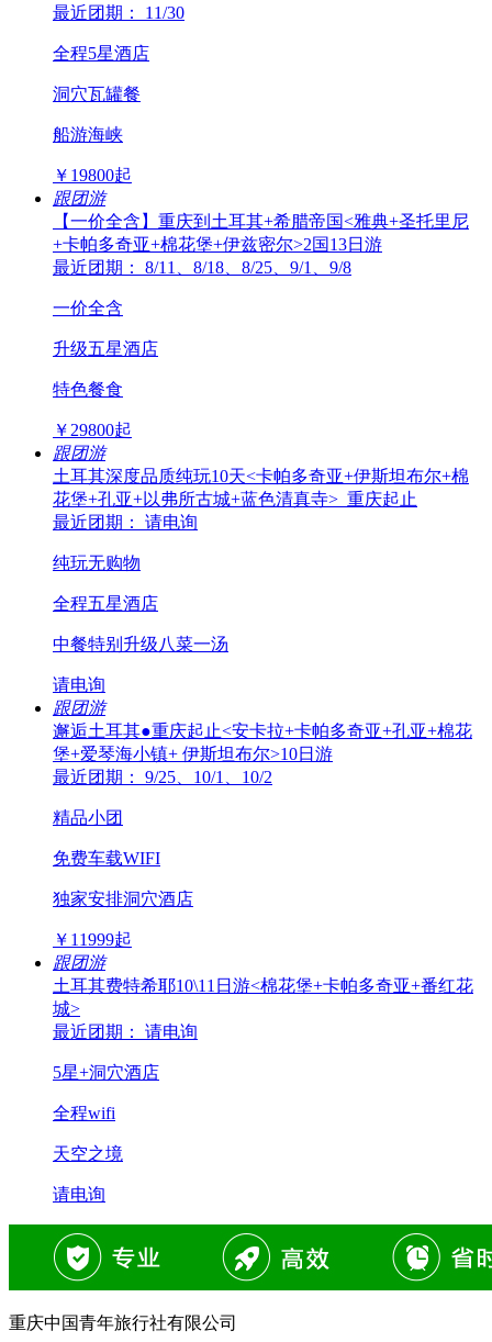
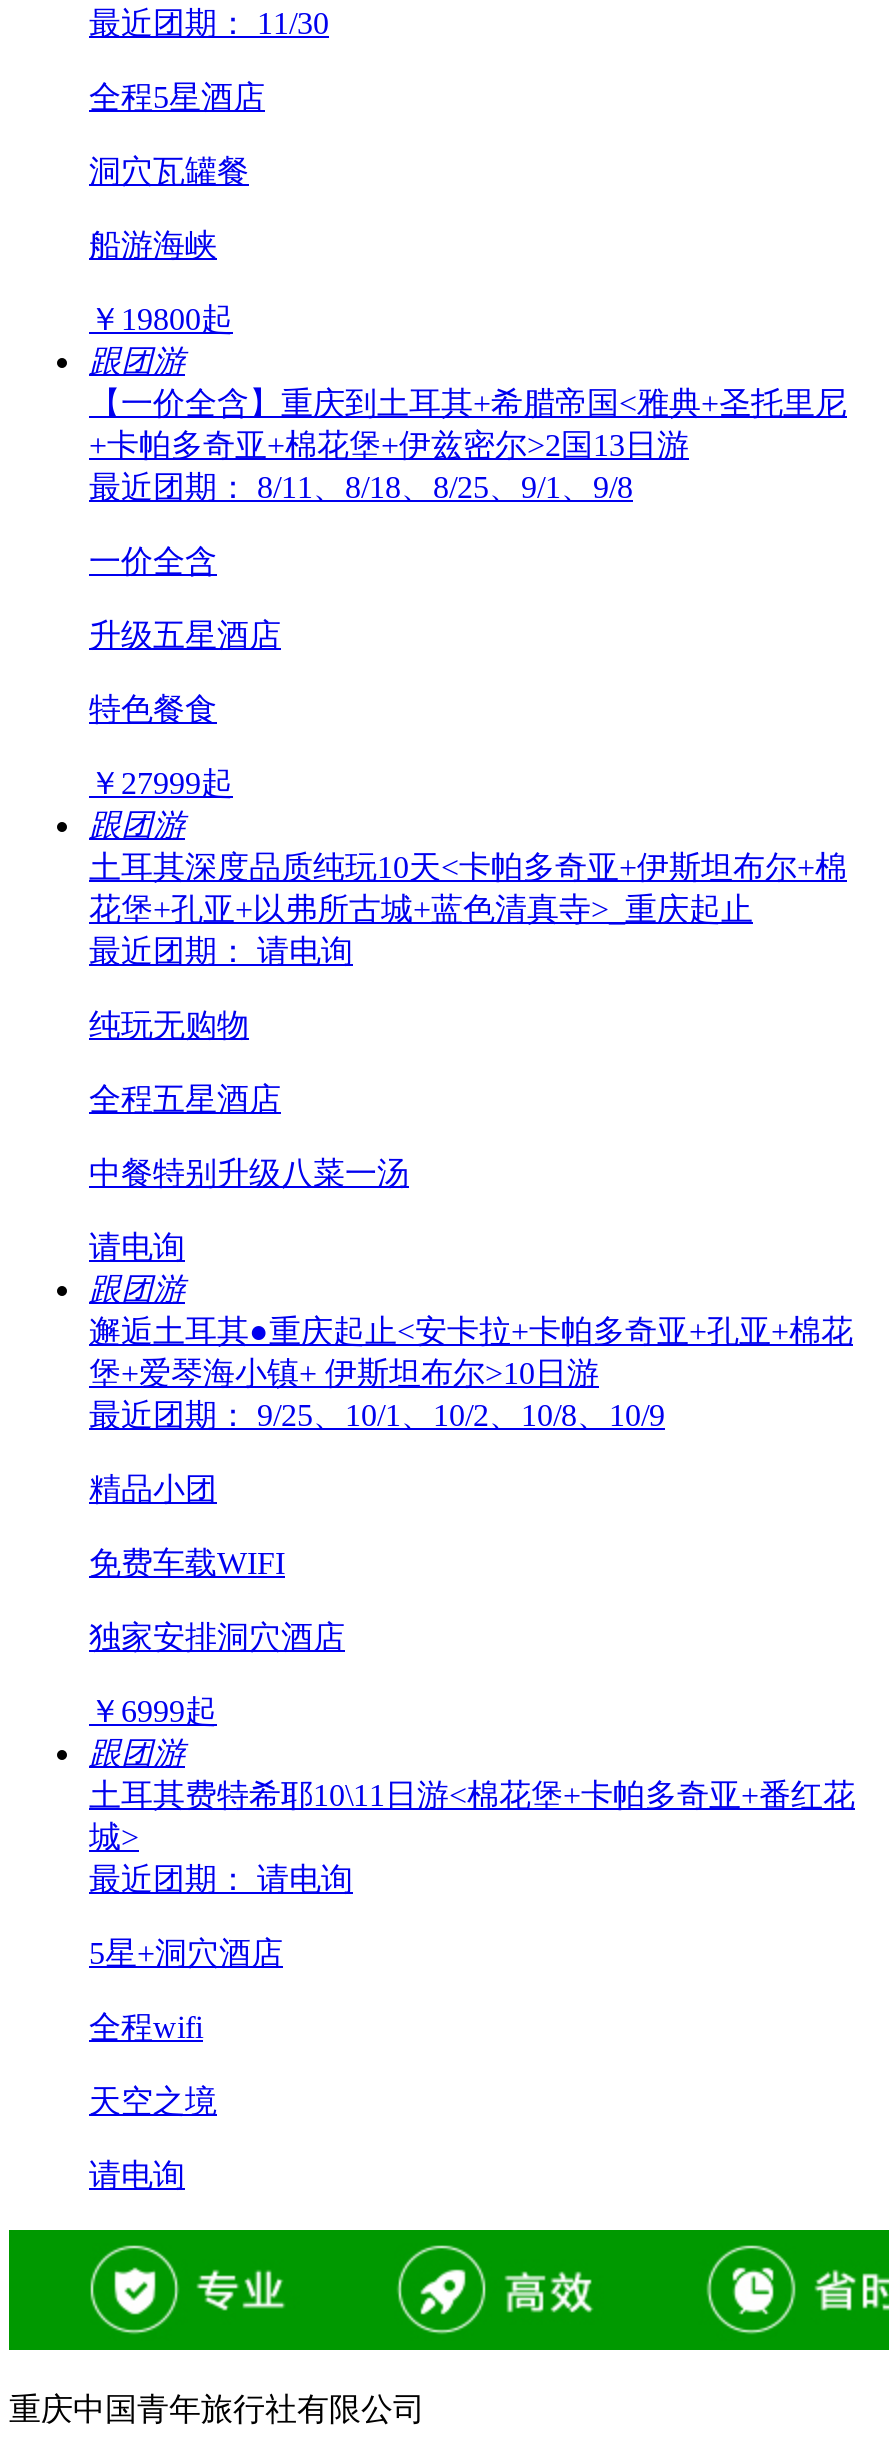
- ￥29800起
+ ￥27999起

- 最近团期： 9/25、10/1、10/2
+ 最近团期： 9/25、10/1、10/2、10/8、10/9

- ￥11999起
+ ￥6999起
